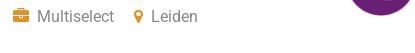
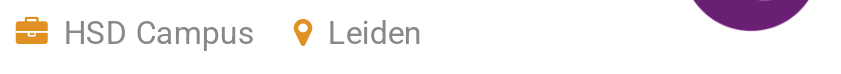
- Multiselect
+ HSD Campus
